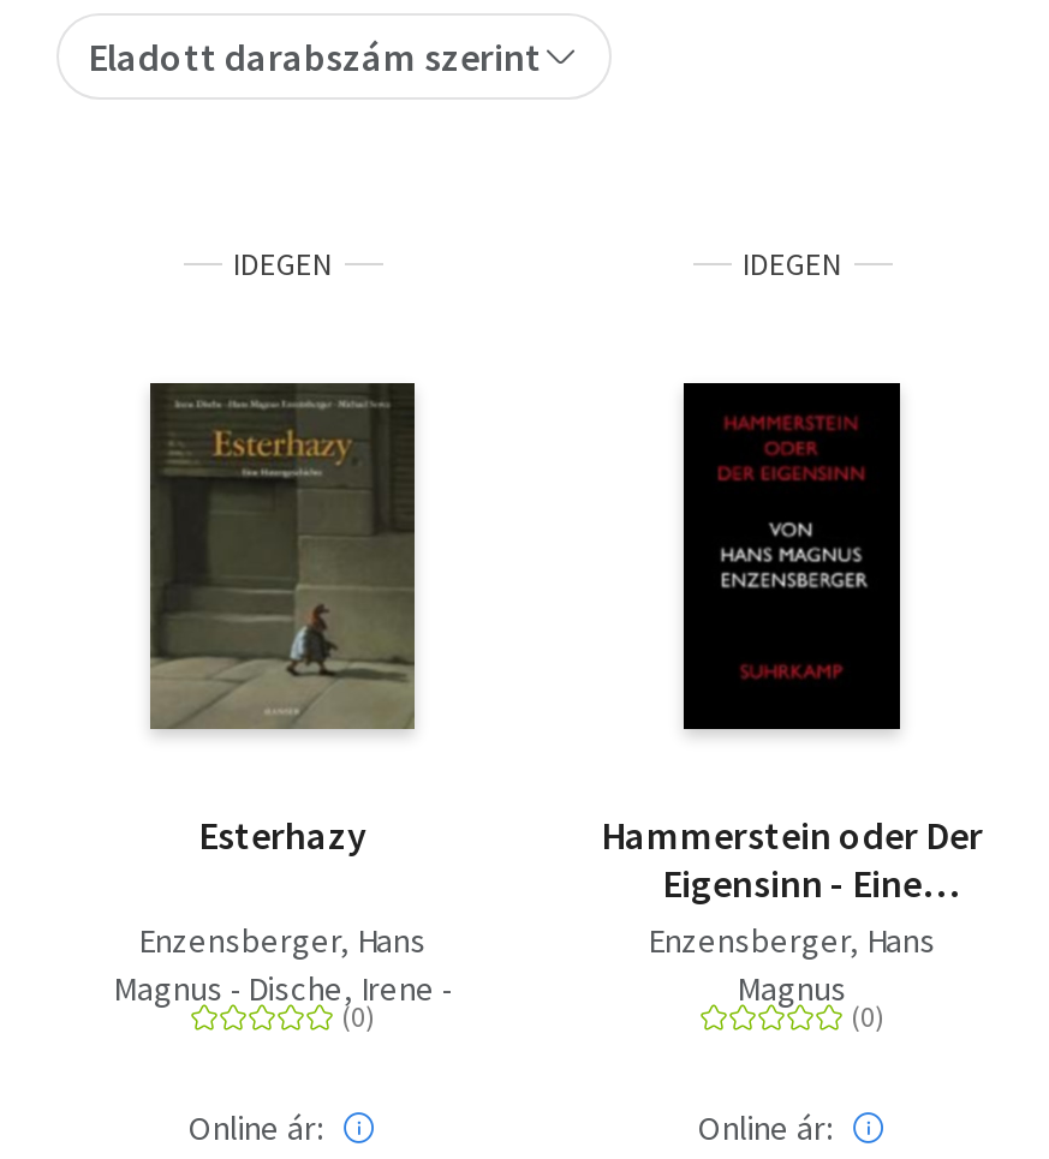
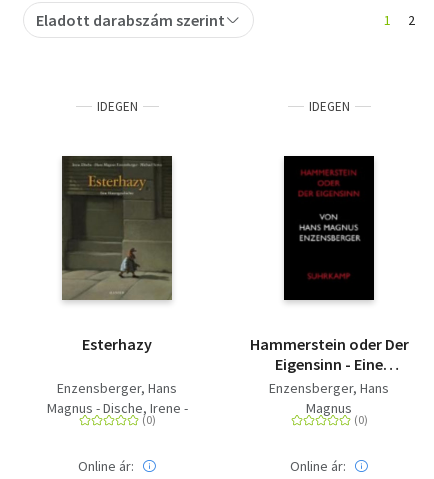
+ 1
+ 2
